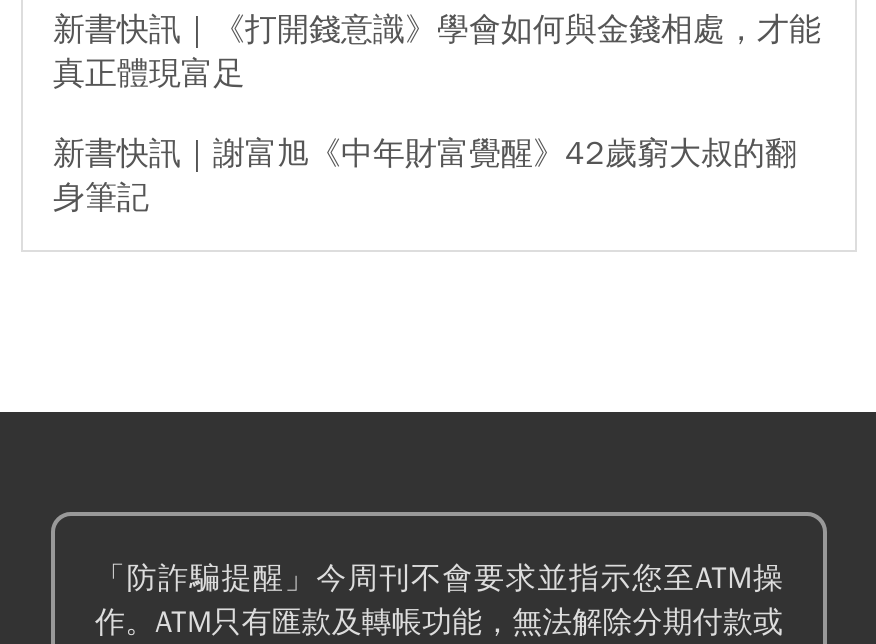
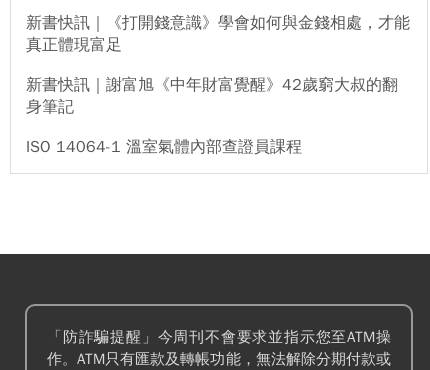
+ ISO 14064-1 溫室氣體內部查證員課程
